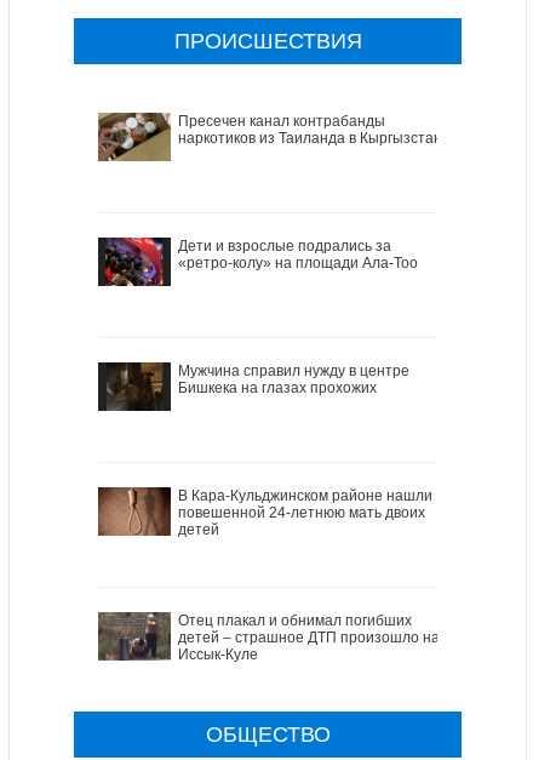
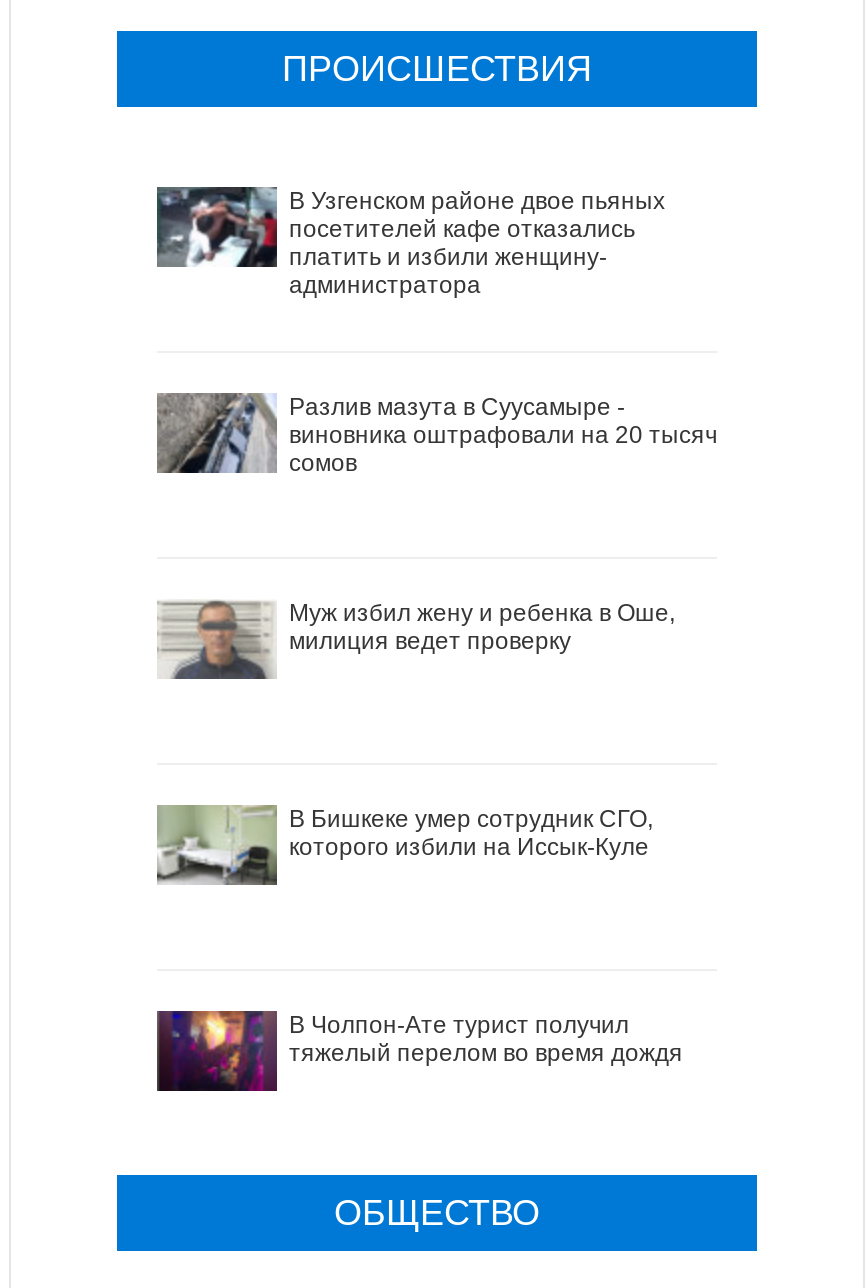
- [image]
- Пресечен канал контрабанды
- наркотиков из Таиланда в Кыргызстан
+ [image]
+ В Узгенском районе двое пьяных
+ посетителей кафе отказались
+ платить и избили женщину-
+ администратора

- [image]
- Дети и взрослые подрались за
- «ретро-колу» на площади Ала-Тоо
+ [image]
+ Разлив мазута в Суусамыре -
+ виновника оштрафовали на 20 тысяч
+ сомов

- [image]
- Мужчина справил нужду в центре
- Бишкека на глазах прохожих
+ [image]
+ Муж избил жену и ребенка в Оше,
+ милиция ведет проверку

- [image]
- В Кара-Кульджинском районе нашли
- повешенной 24-летнюю мать двоих
- детей
+ [image]
+ В Бишкеке умер сотрудник СГО,
+ которого избили на Иссык-Куле

- [image]
- Отец плакал и обнимал погибших
- детей – страшное ДТП произошло на
- Иссык-Куле
+ [image]
+ В Чолпон-Ате турист получил
+ тяжелый перелом во время дождя
